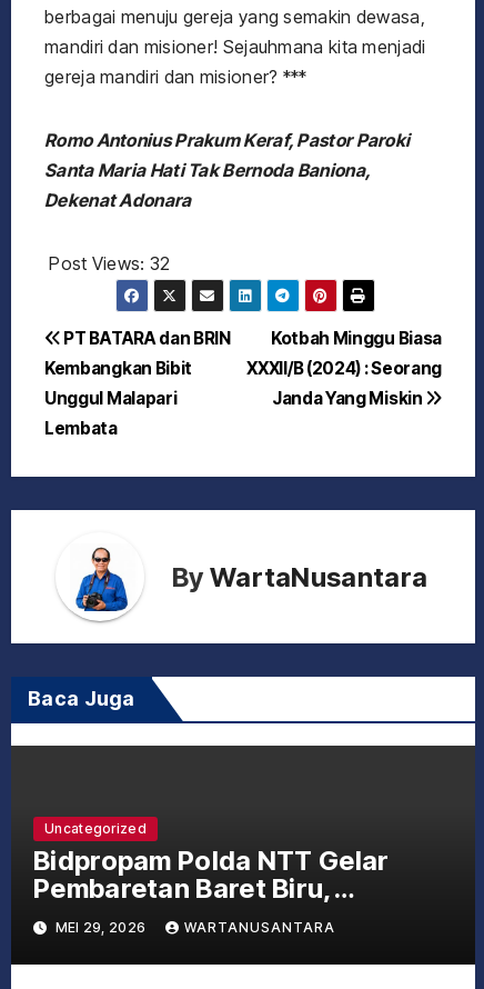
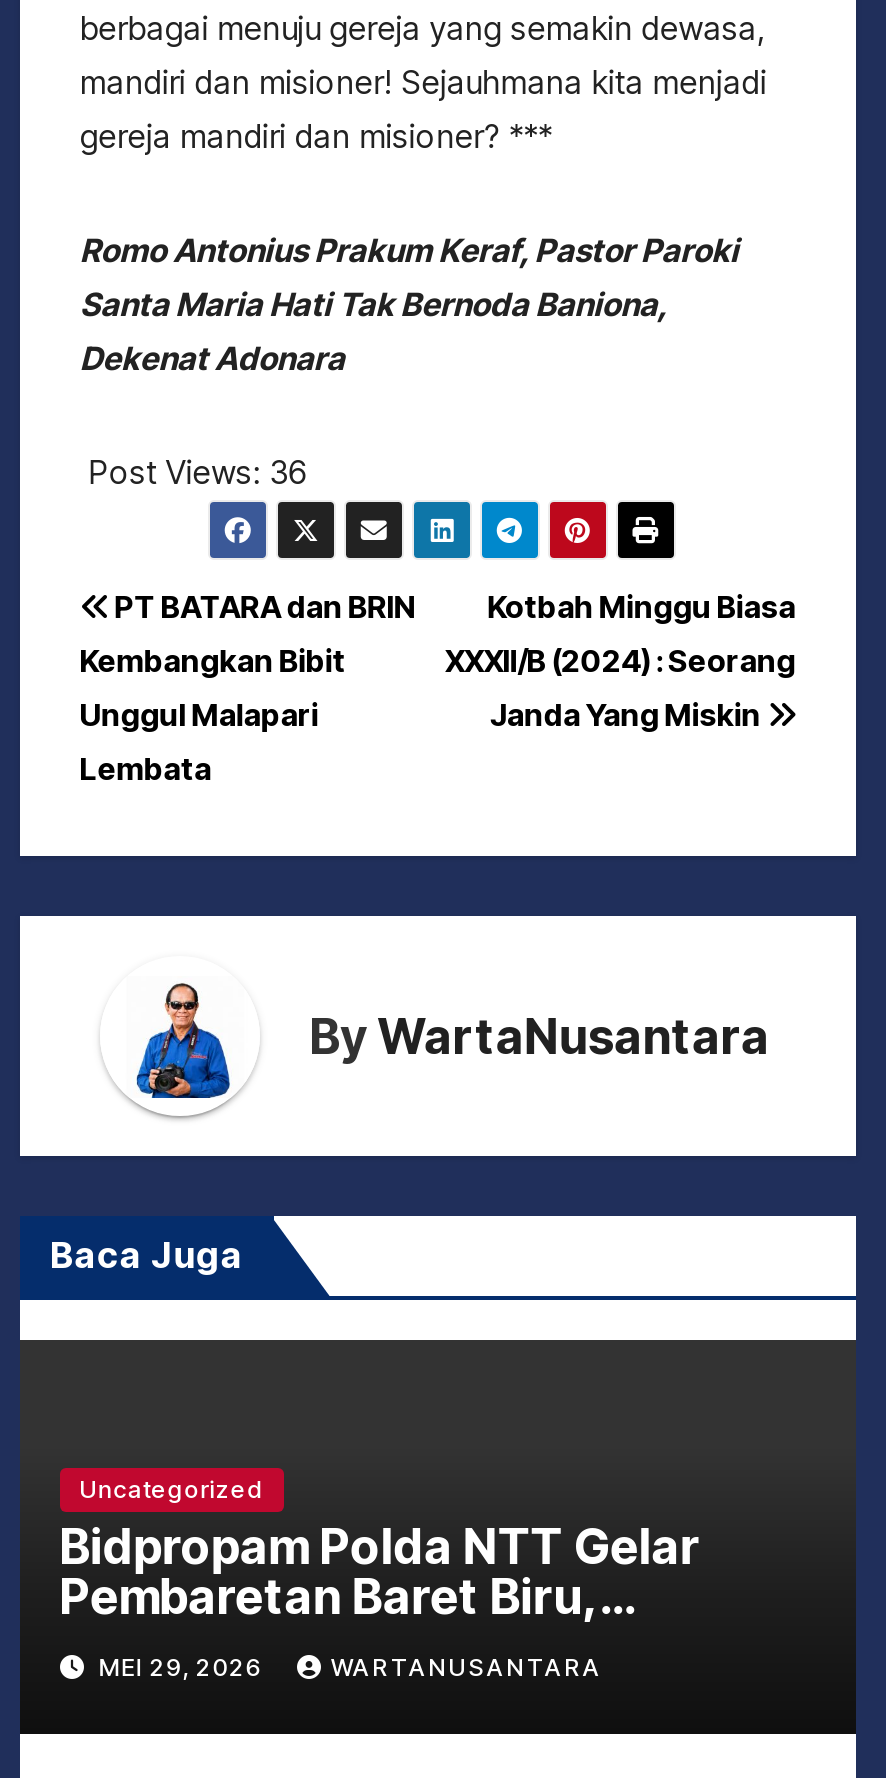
- Post Views: 32
+ Post Views: 36
